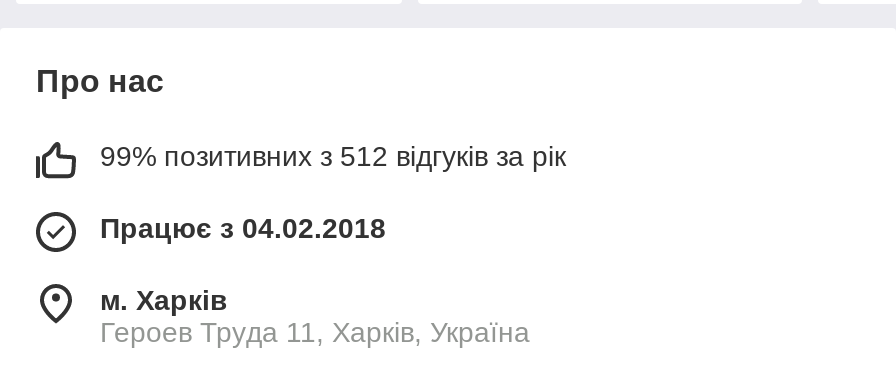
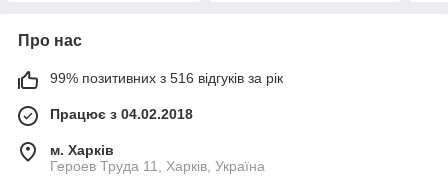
- 99% позитивних з 512 відгуків за рік
+ 99% позитивних з 516 відгуків за рік
